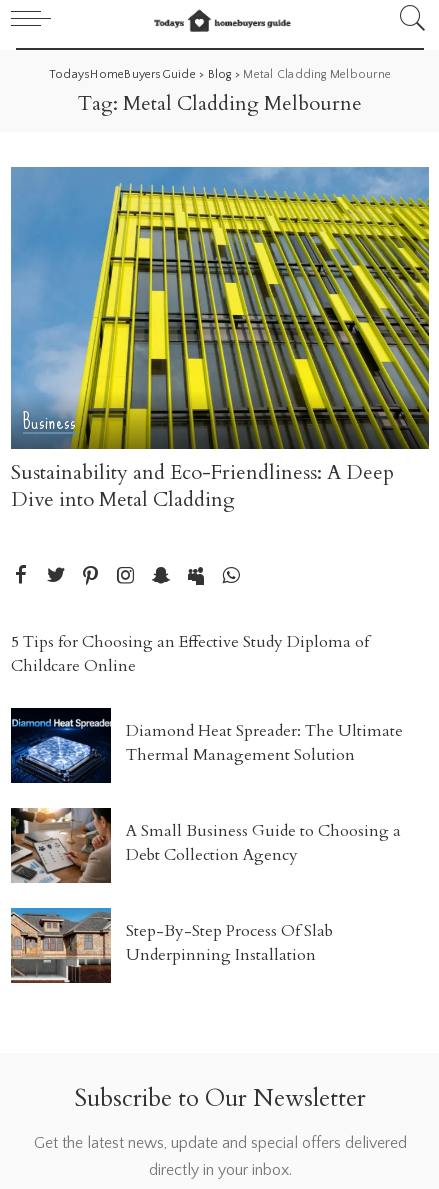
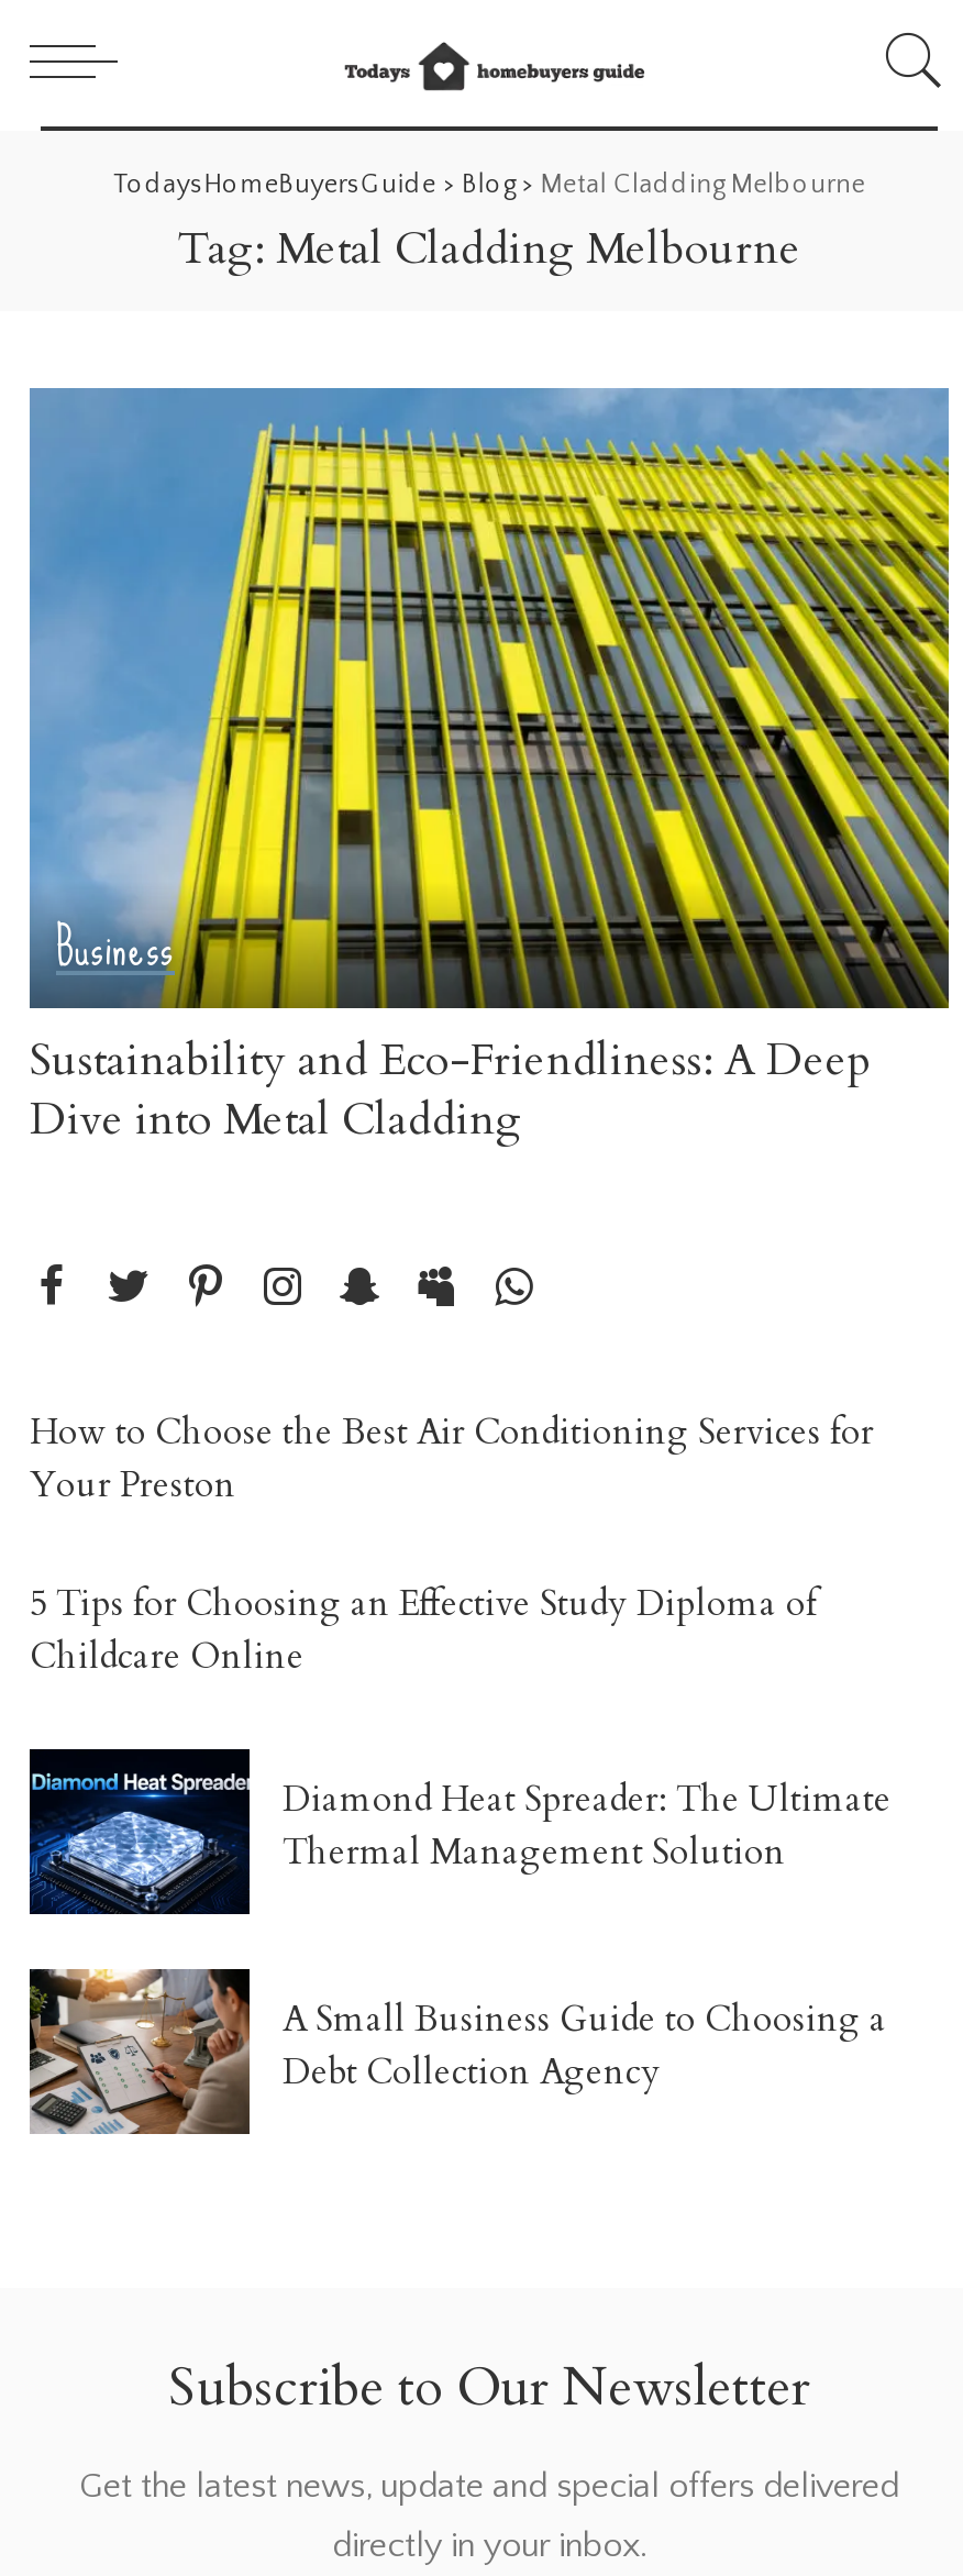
+ How to Choose the Best Air Conditioning Services for
+ Your Preston

moved down: [image] | 5 Tips for Choosing an Effective Study Diploma of | Childcare Online | Diamond Heat Spreader: The Ultimate | Thermal Management Solution | A Small Business Guide to Choosing a | Debt Collection Agency

- [image]
- Step-By-Step Process Of Slab
- Underpinning Installation
